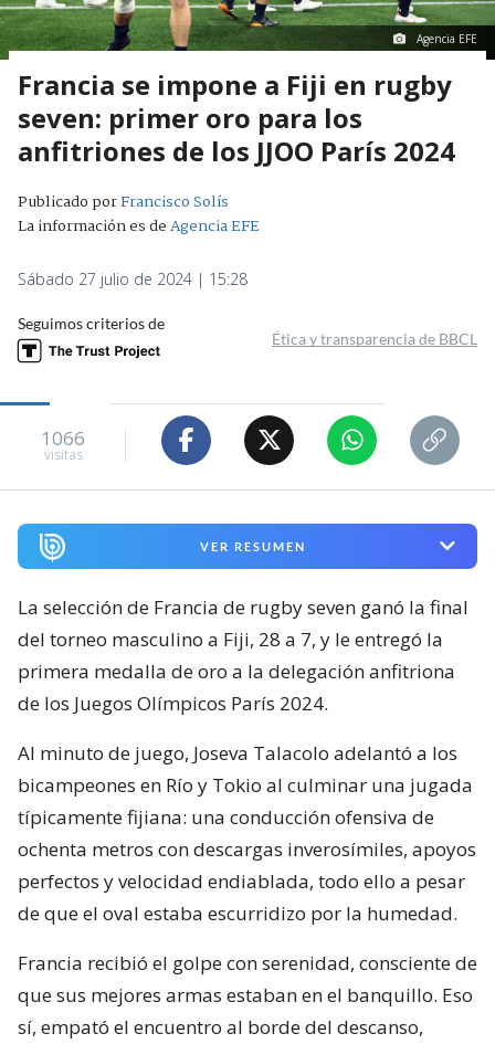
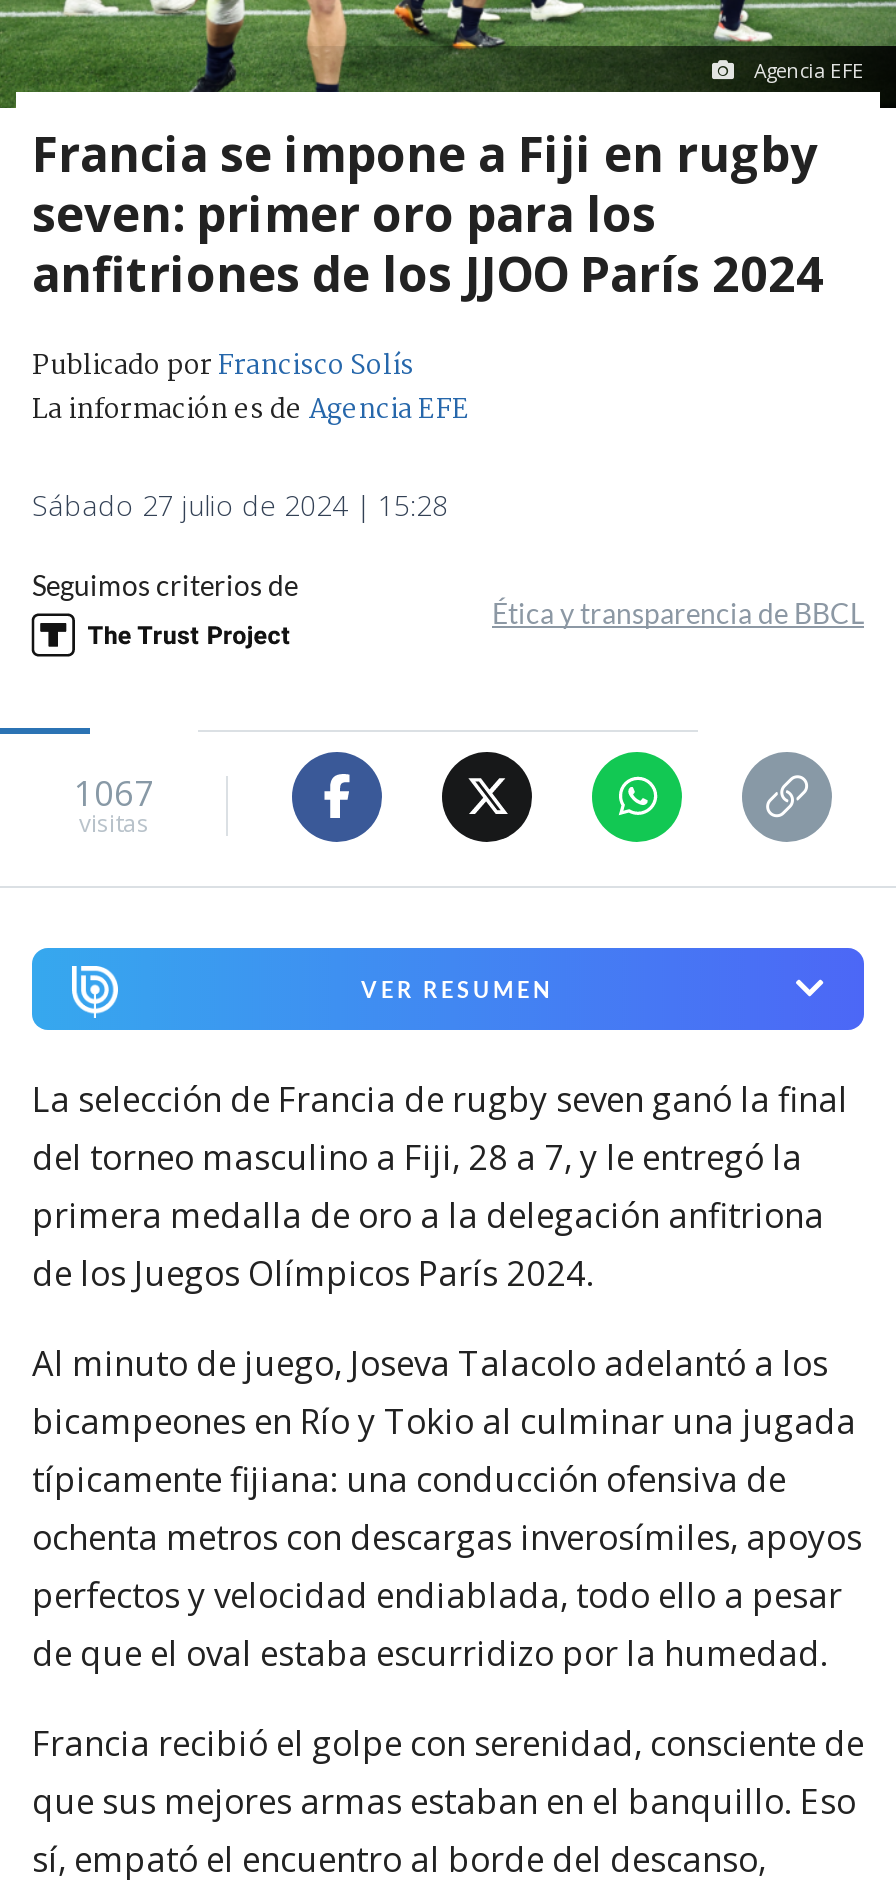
- 1066
+ 1067
